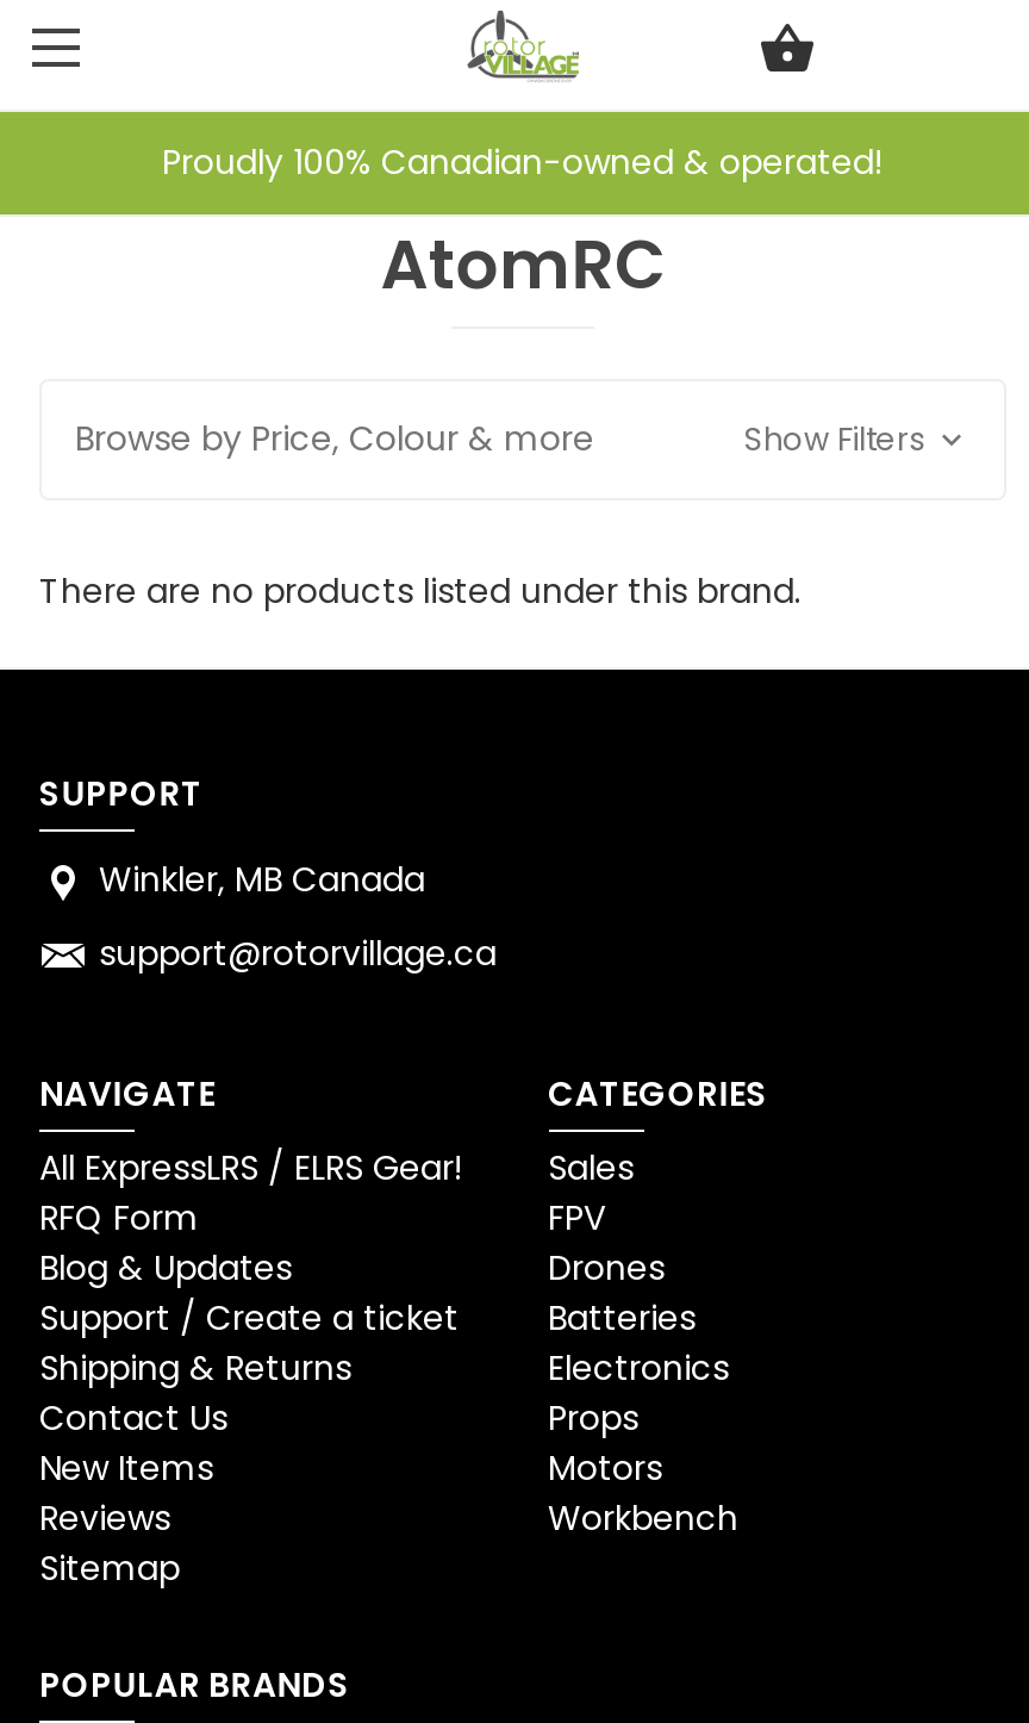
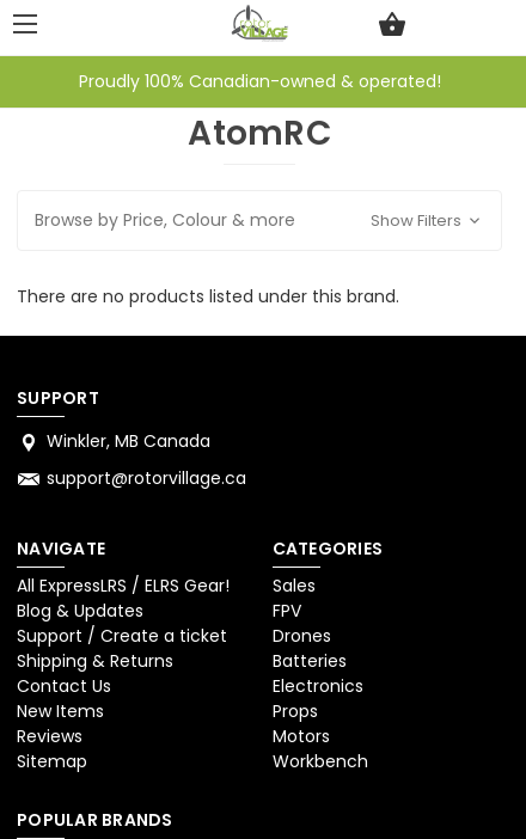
- RFQ Form
